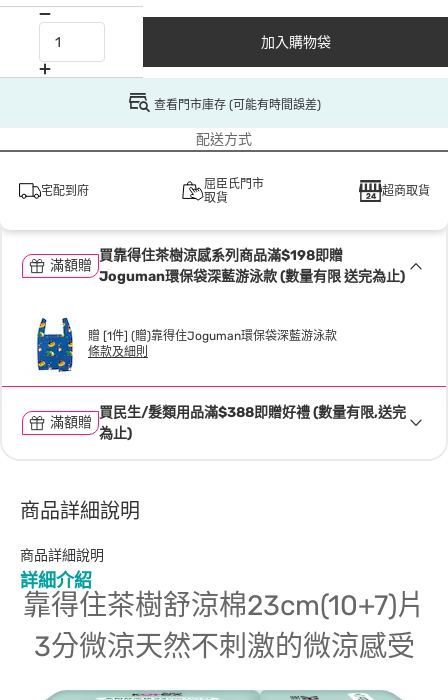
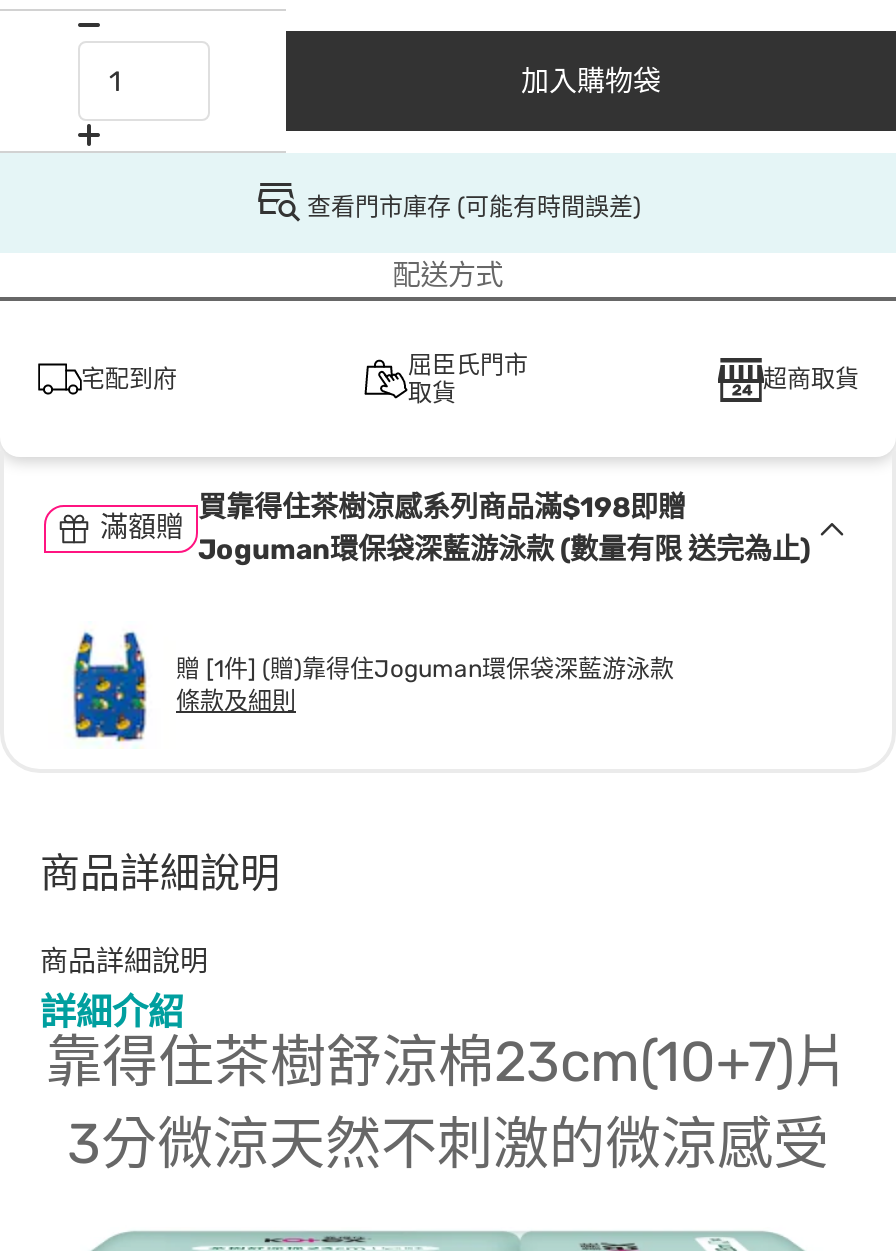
- 買民生/髮類用品滿$388即贈好禮 (數量有限,送完
- 為止)

- 滿額贈
